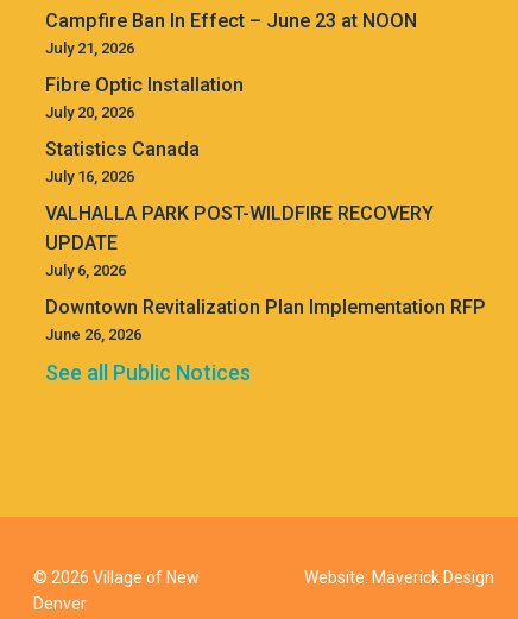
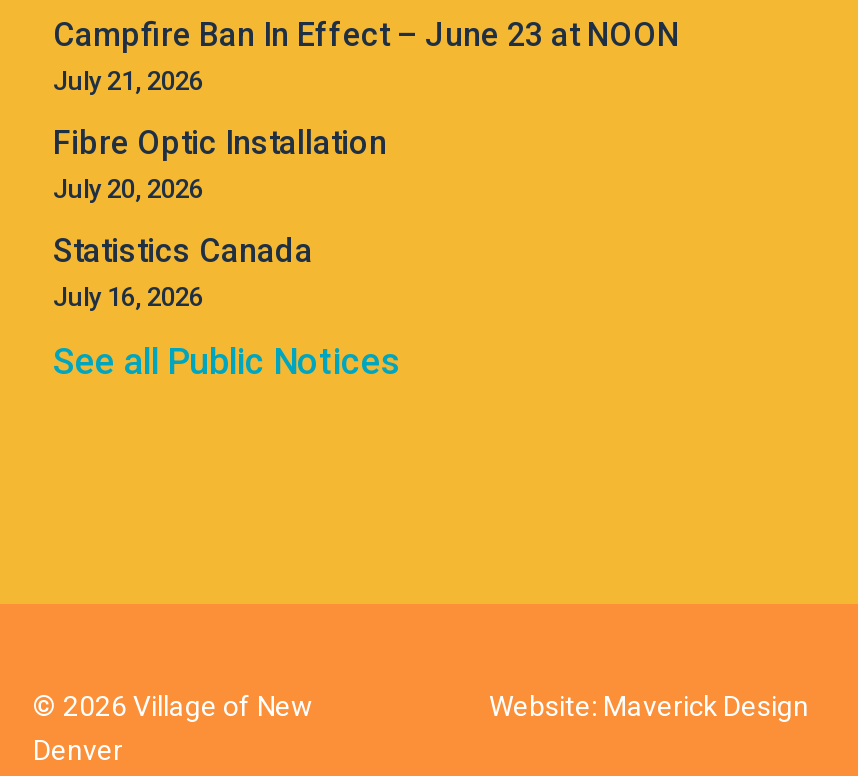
- VALHALLA PARK POST-WILDFIRE RECOVERY
- UPDATE
- July 6, 2026
- Downtown Revitalization Plan Implementation RFP
- June 26, 2026
